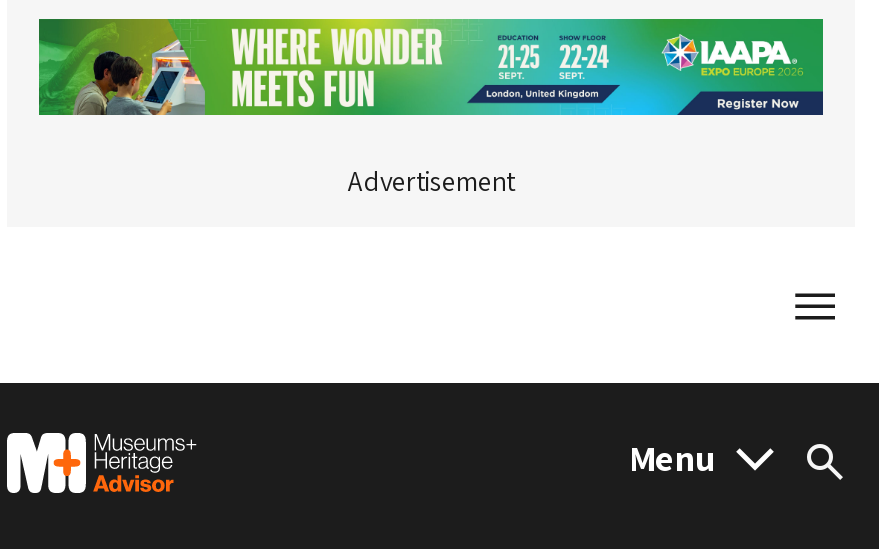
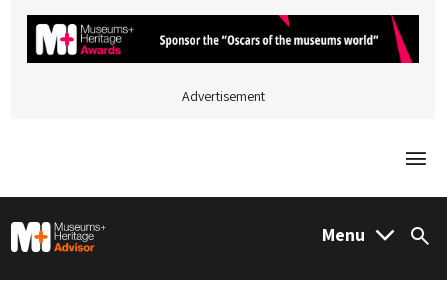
- [image]
+ [image]
